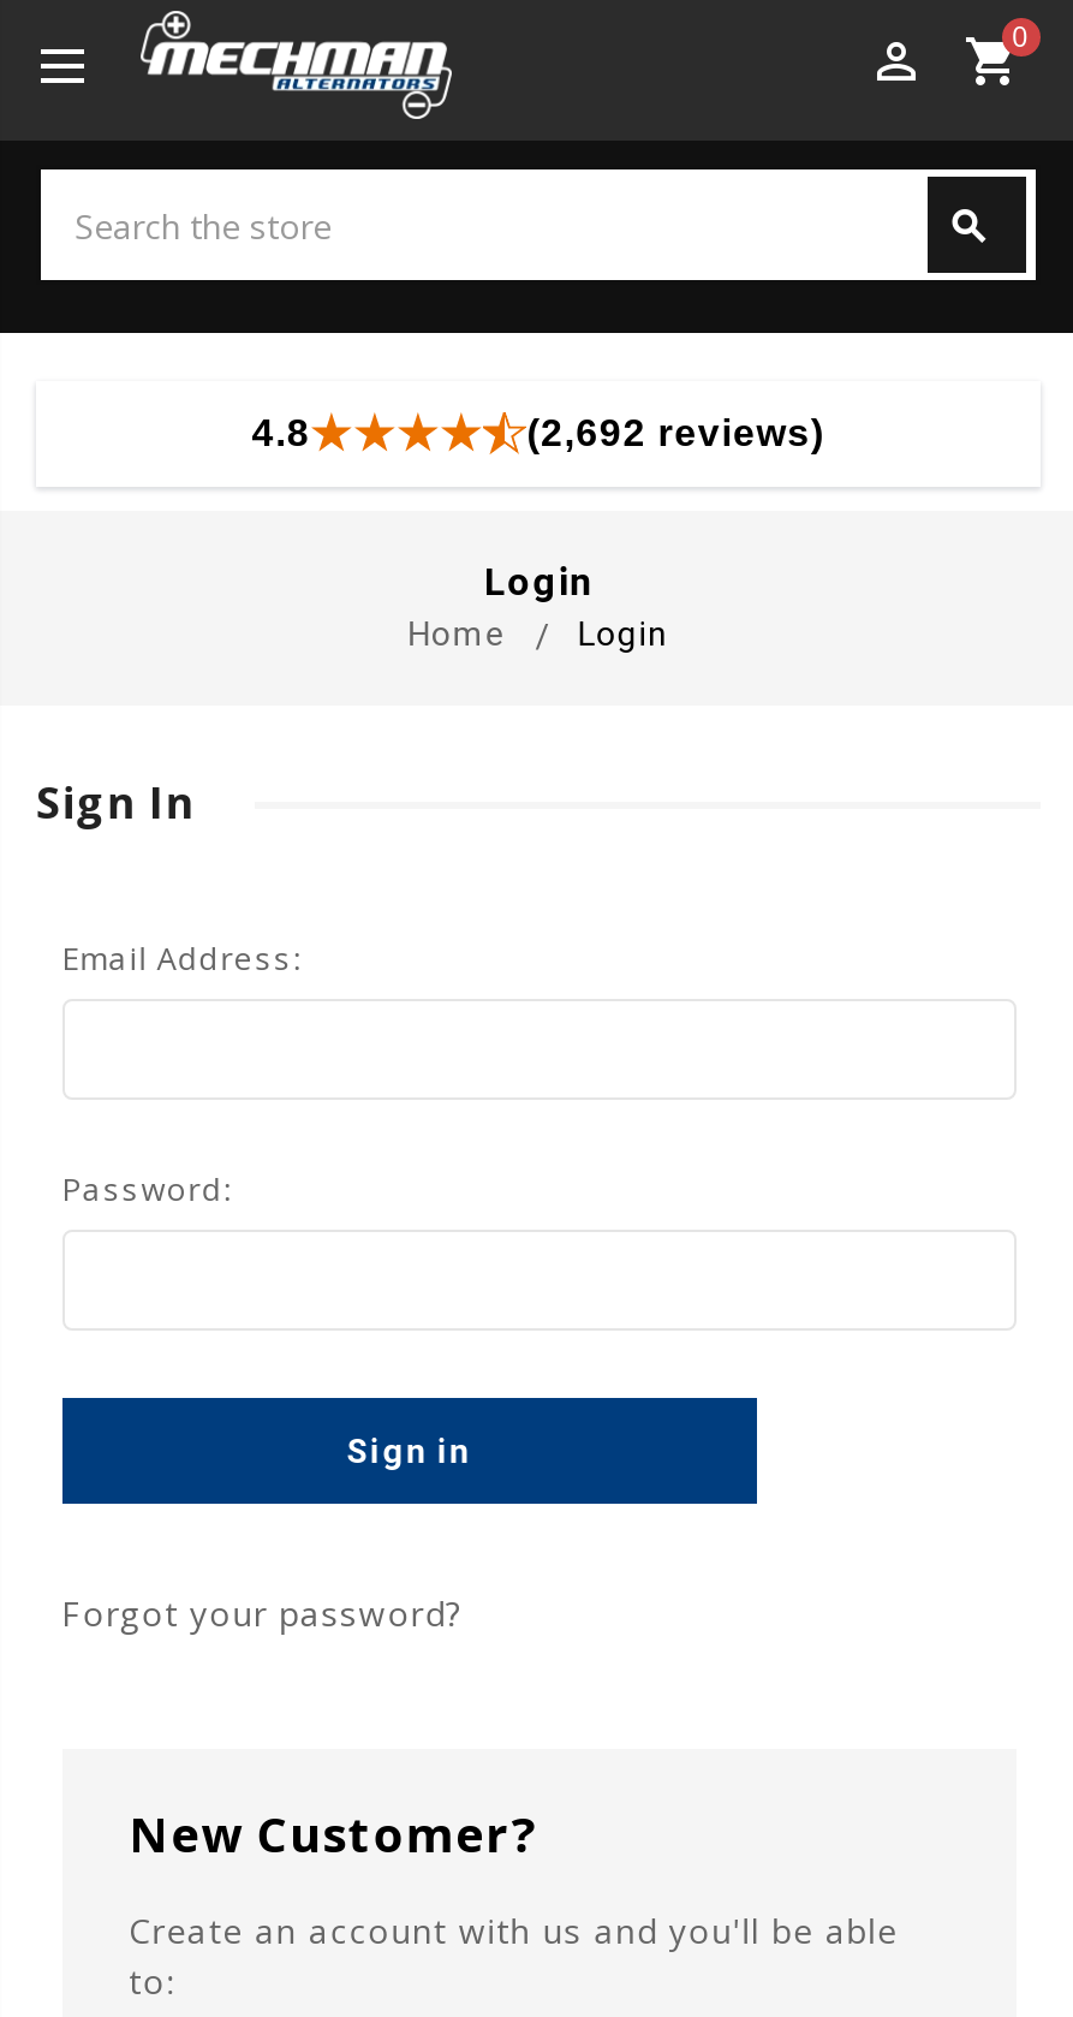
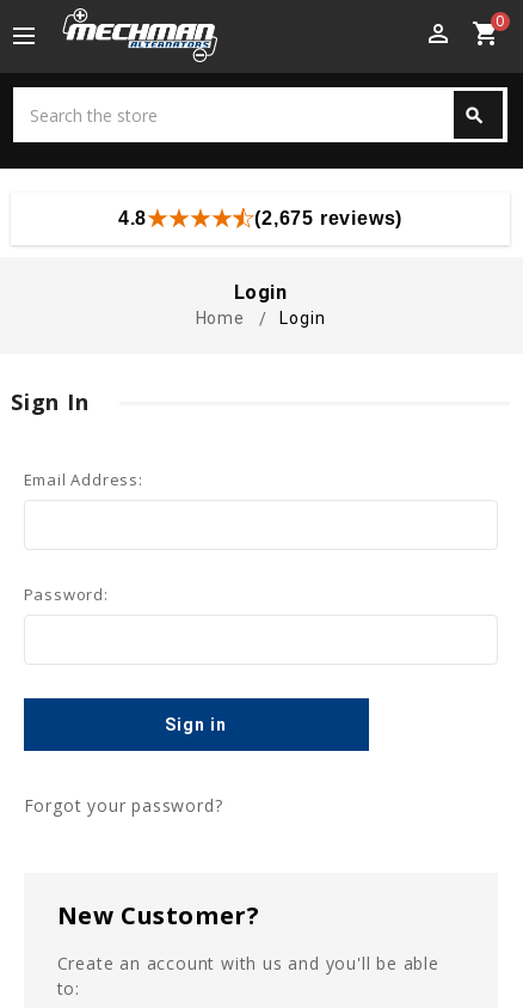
- (2,692 reviews)
+ (2,675 reviews)
